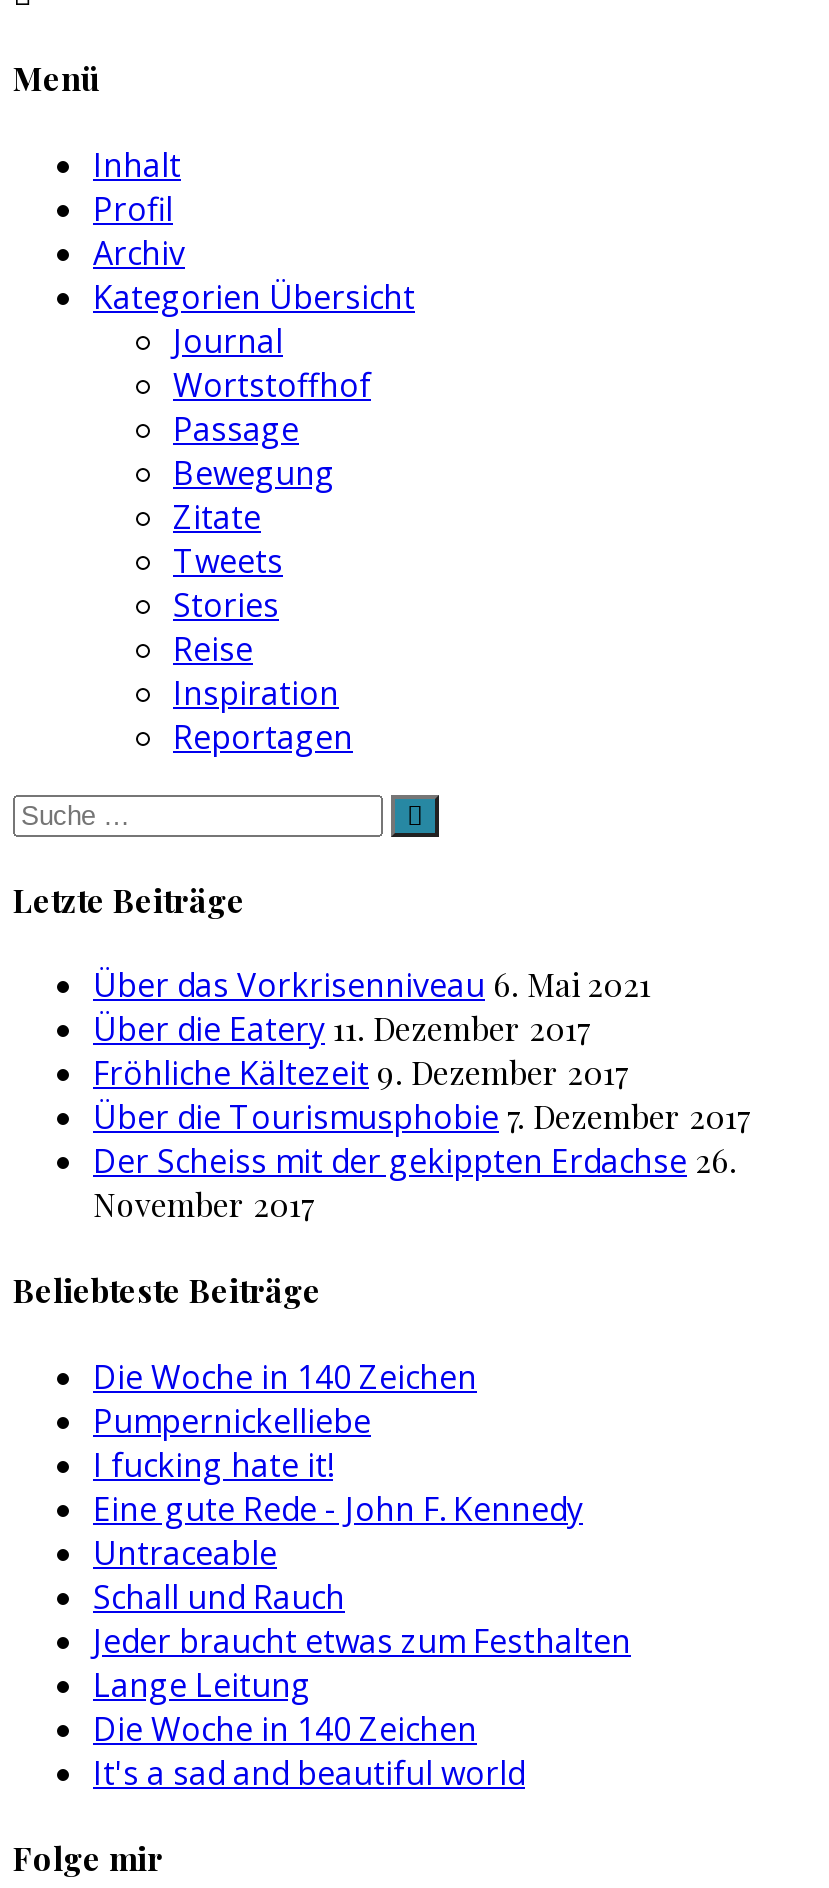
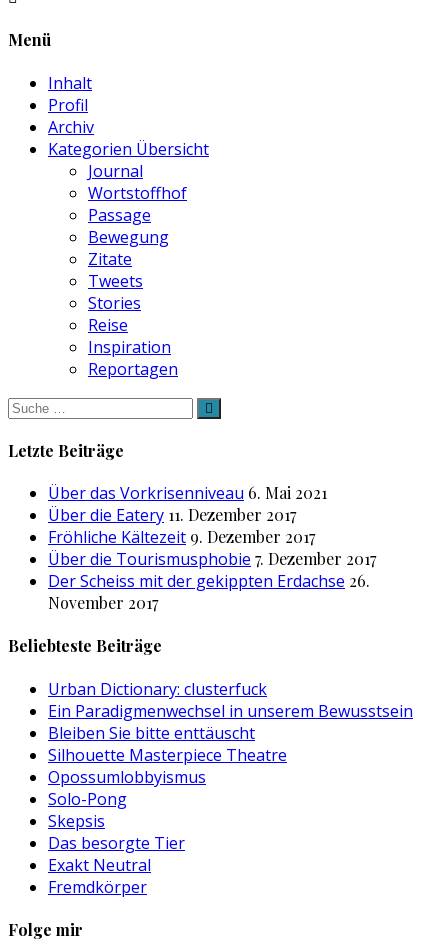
- Die Woche in 140 Zeichen
- Pumpernickelliebe
- I fucking hate it!
- Eine gute Rede - John F. Kennedy
- Untraceable
- Schall und Rauch
- Jeder braucht etwas zum Festhalten
- Lange Leitung
- Die Woche in 140 Zeichen
- It's a sad and beautiful world
+ Urban Dictionary: clusterfuck
+ Ein Paradigmenwechsel in unserem Bewusstsein
+ Bleiben Sie bitte enttäuscht
+ Silhouette Masterpiece Theatre
+ Opossumlobbyismus
+ Solo-Pong
+ Skepsis
+ Das besorgte Tier
+ Exakt Neutral
+ Fremdkörper
